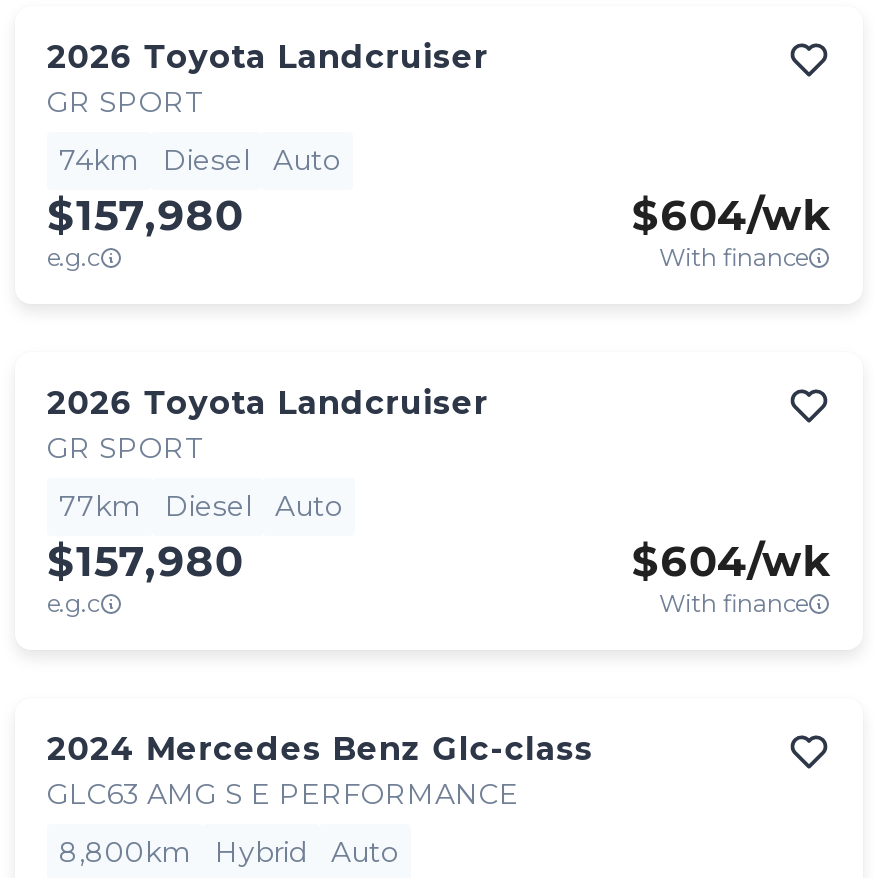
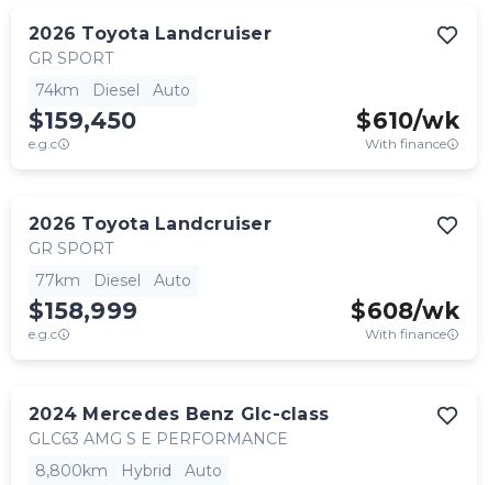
- $157,980
+ $159,450

- $604/wk
+ $610/wk

- $157,980
+ $158,999

- $604/wk
+ $608/wk
